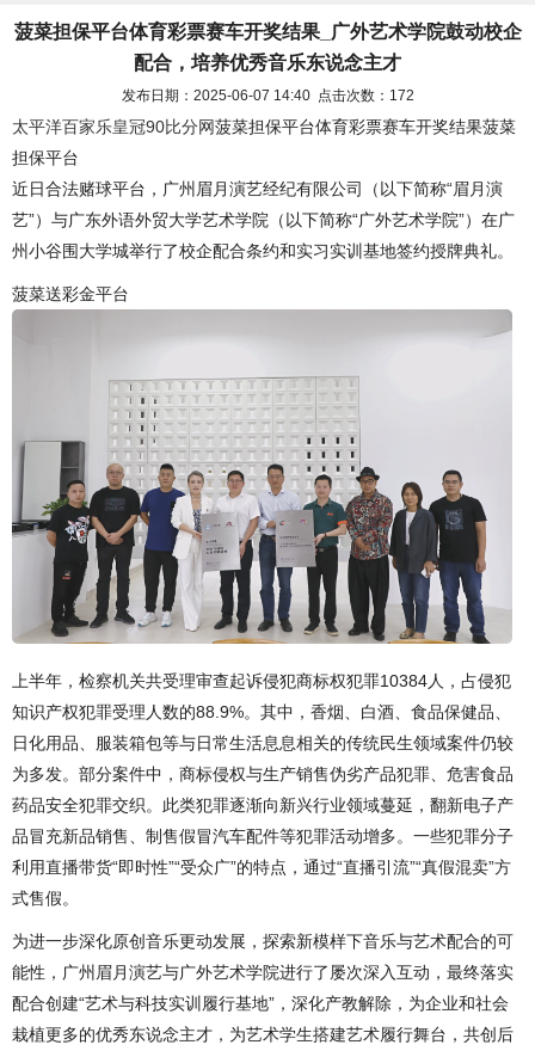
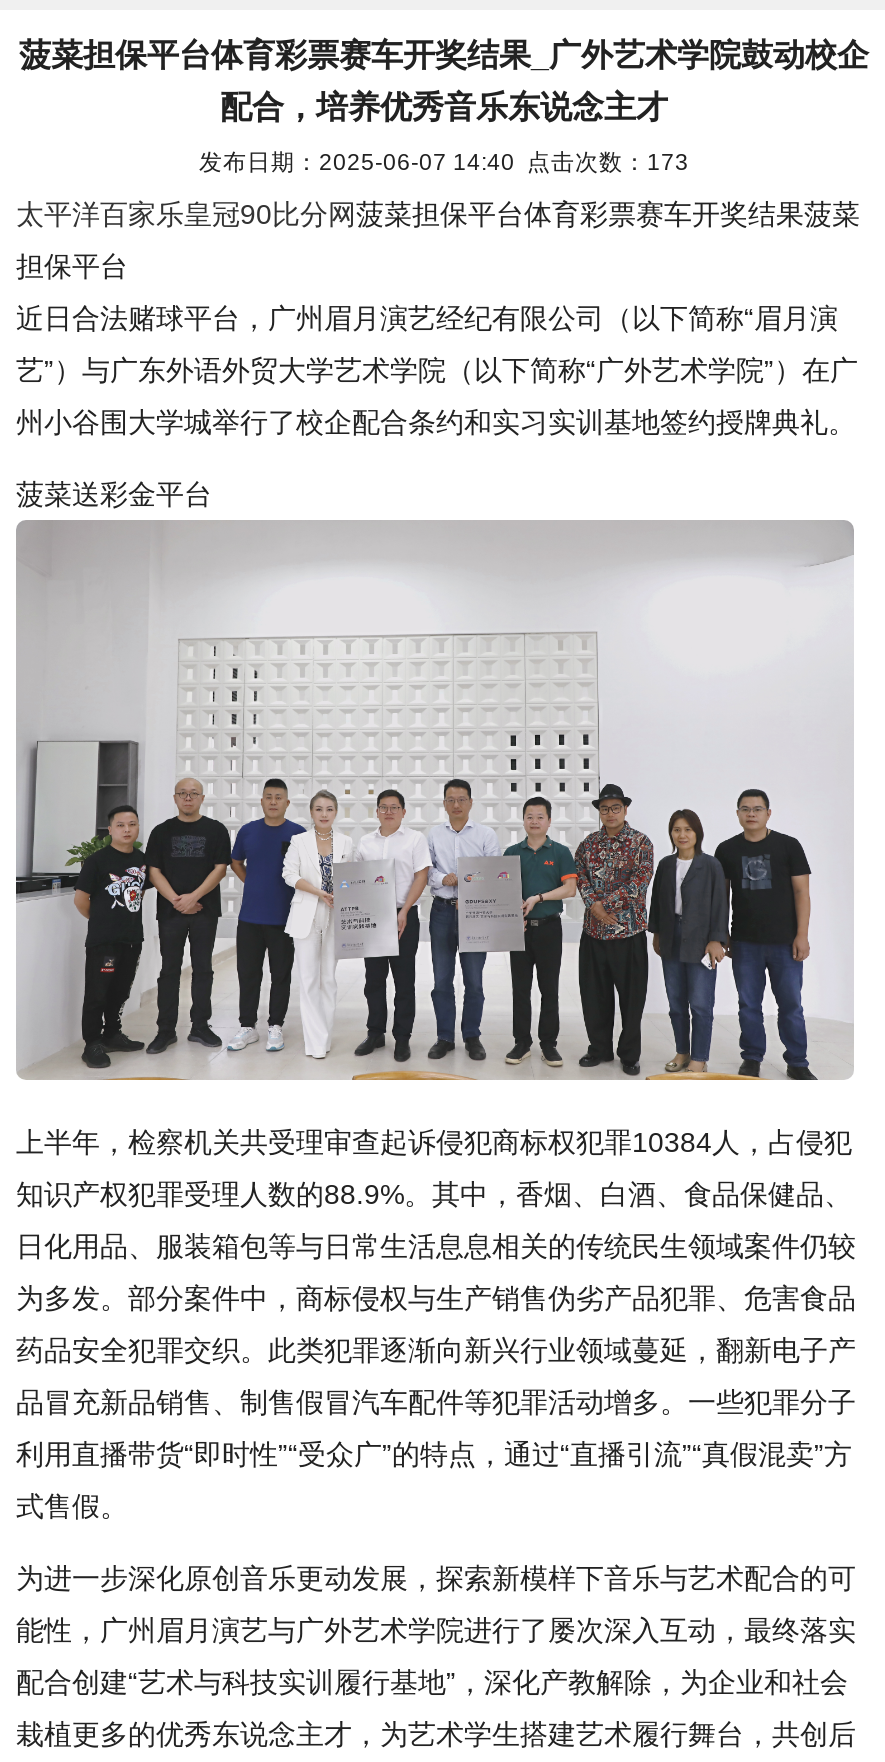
- 发布日期：2025-06-07 14:40 点击次数：172
+ 发布日期：2025-06-07 14:40 点击次数：173
